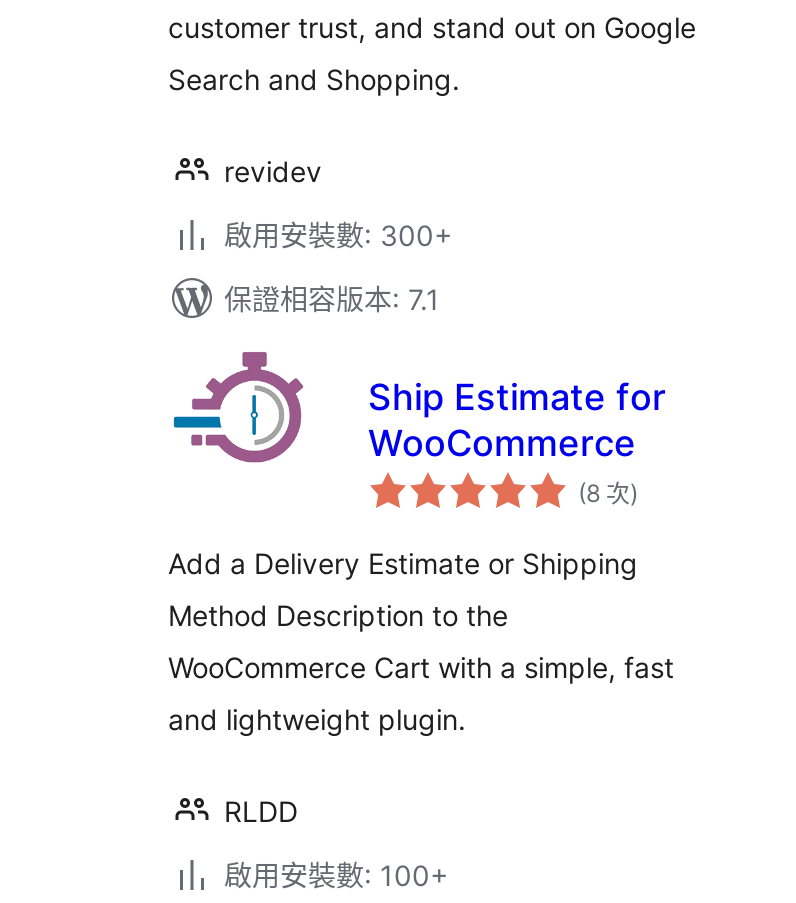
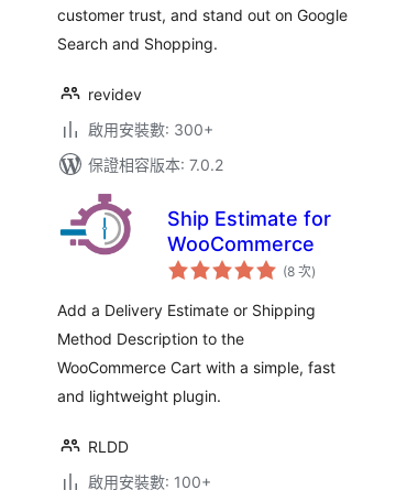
- 保證相容版本: 7.1
+ 保證相容版本: 7.0.2
